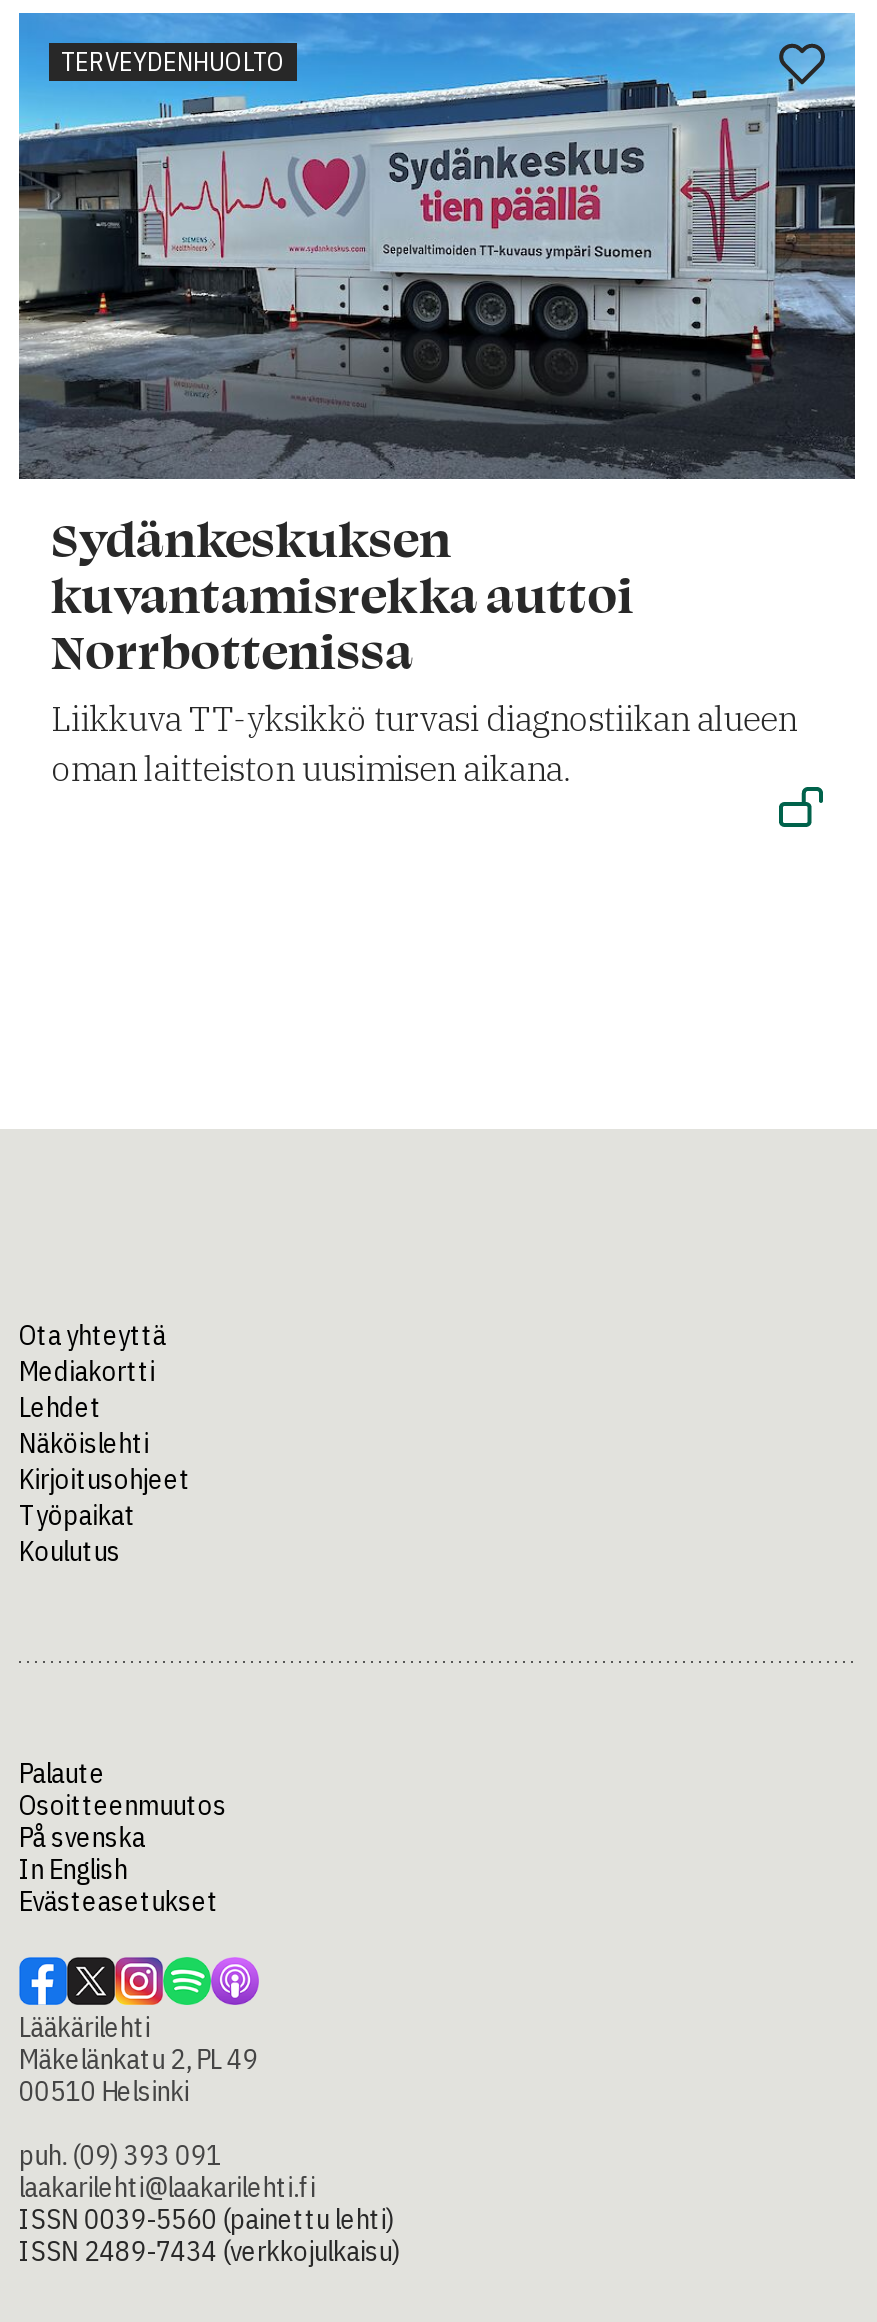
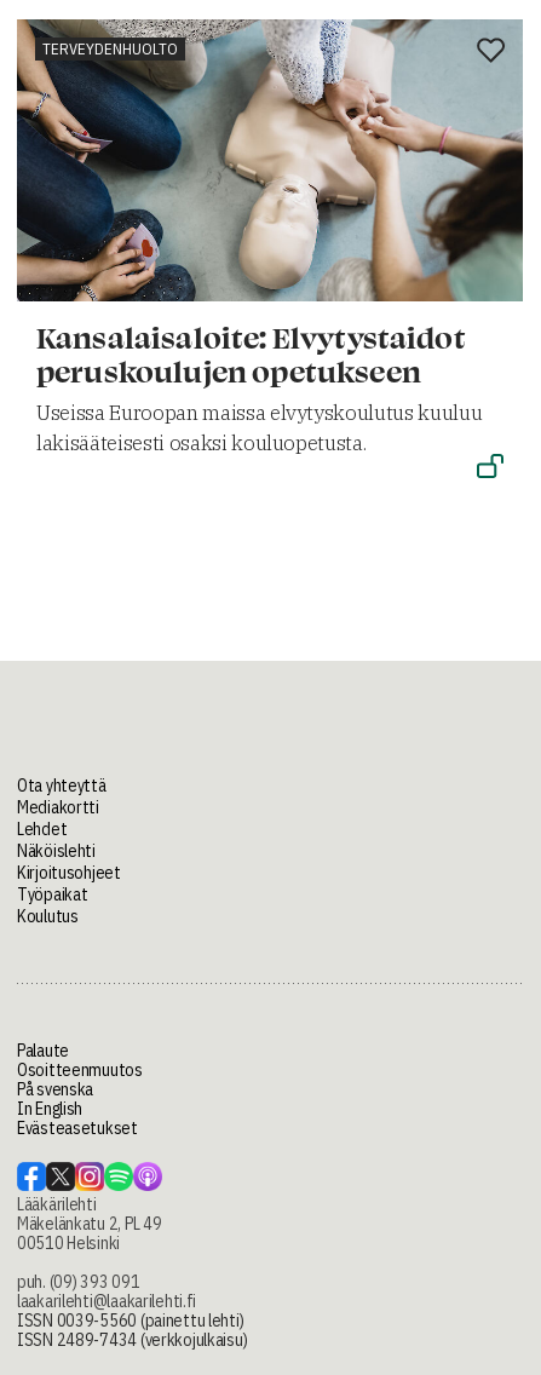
- [image]
- Sydänkeskuksen
- kuvantamisrekka auttoi
- Norrbottenissa
- Liikkuva TT-yksikkö turvasi diagnostiikan alueen
- oman laitteiston uusimisen aikana.
+ [image]
+ Kansalaisaloite: Elvytystaidot
+ peruskoulujen opetukseen
+ Useissa Euroopan maissa elvytyskoulutus kuuluu
+ lakisääteisesti osaksi kouluopetusta.
